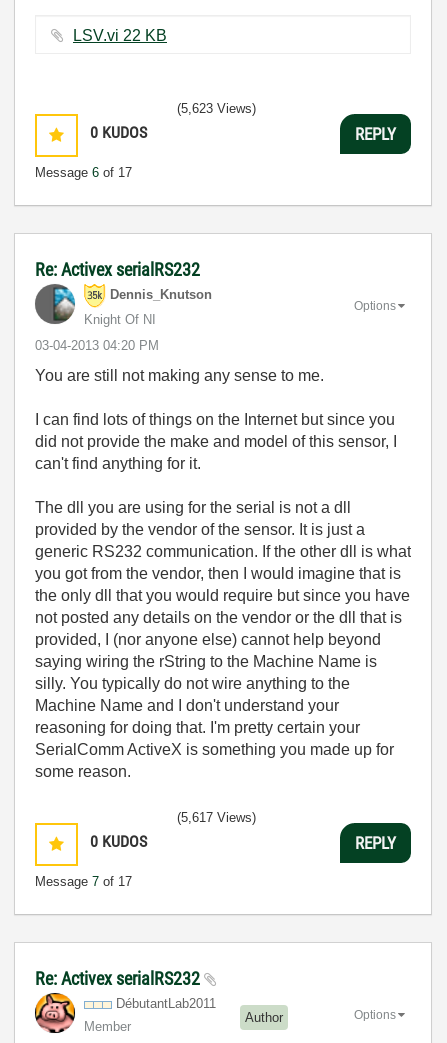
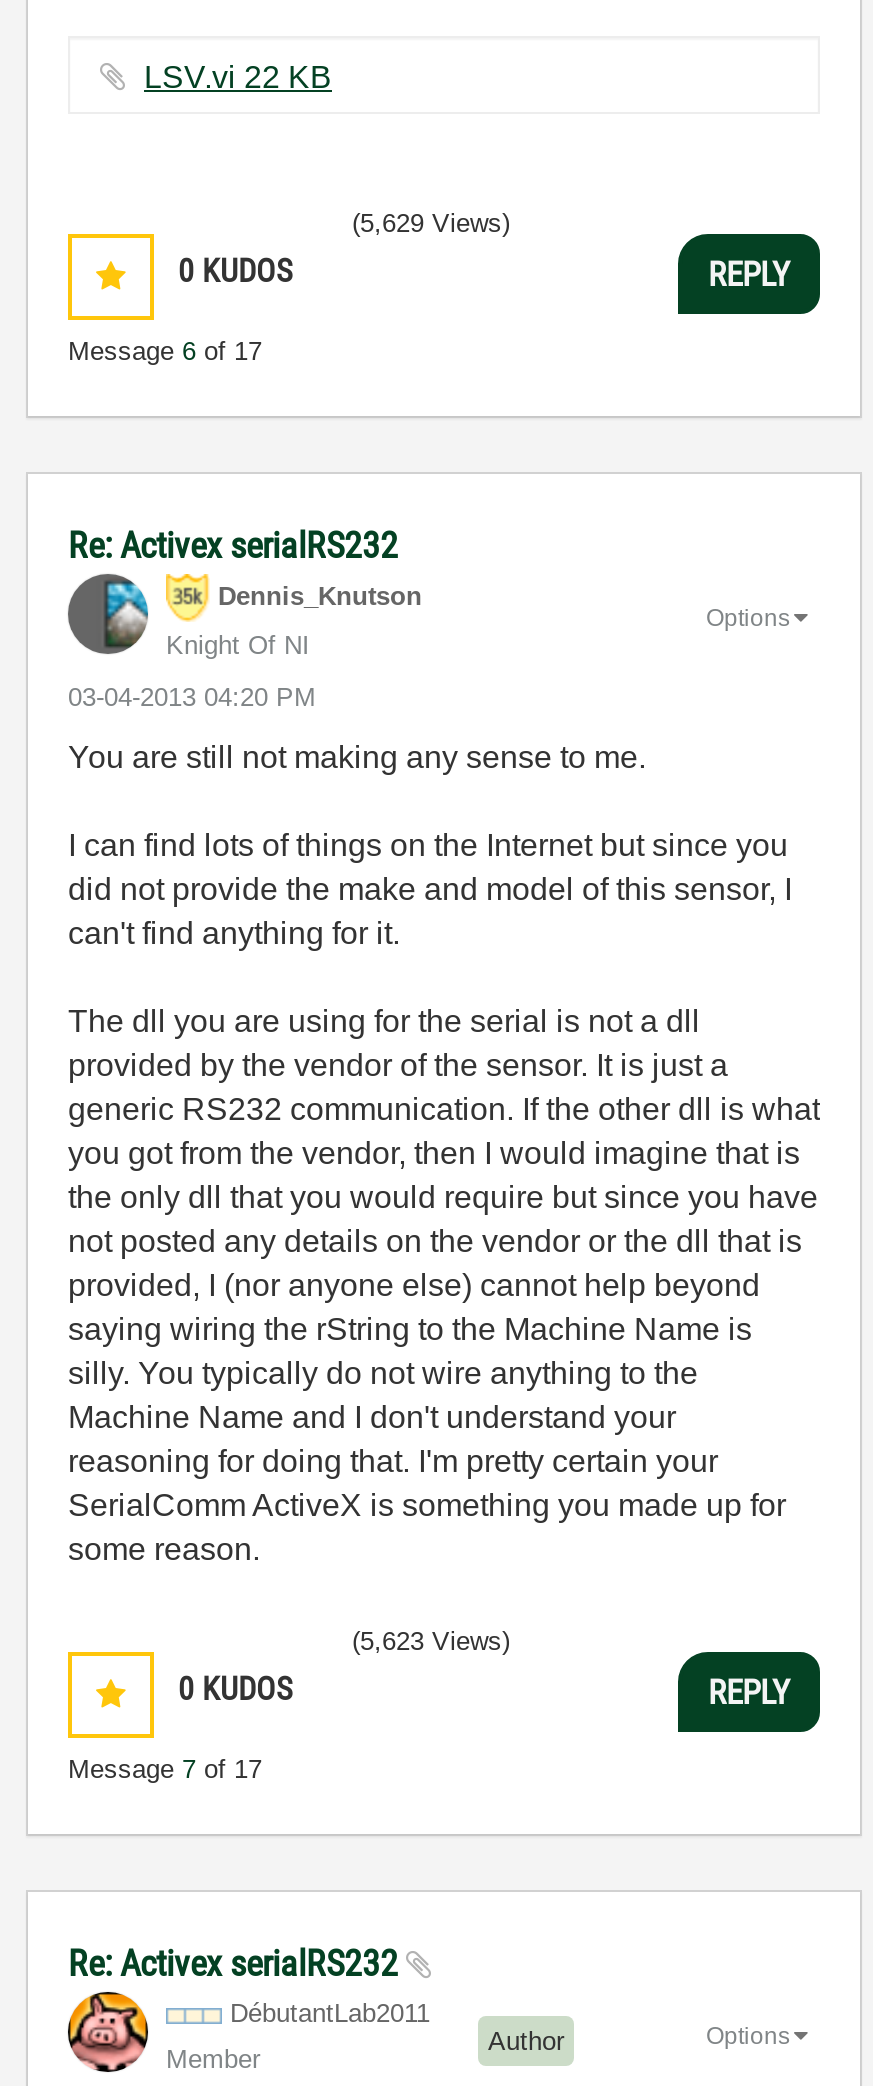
- (5,623 Views)
+ (5,629 Views)

- (5,617 Views)
+ (5,623 Views)
